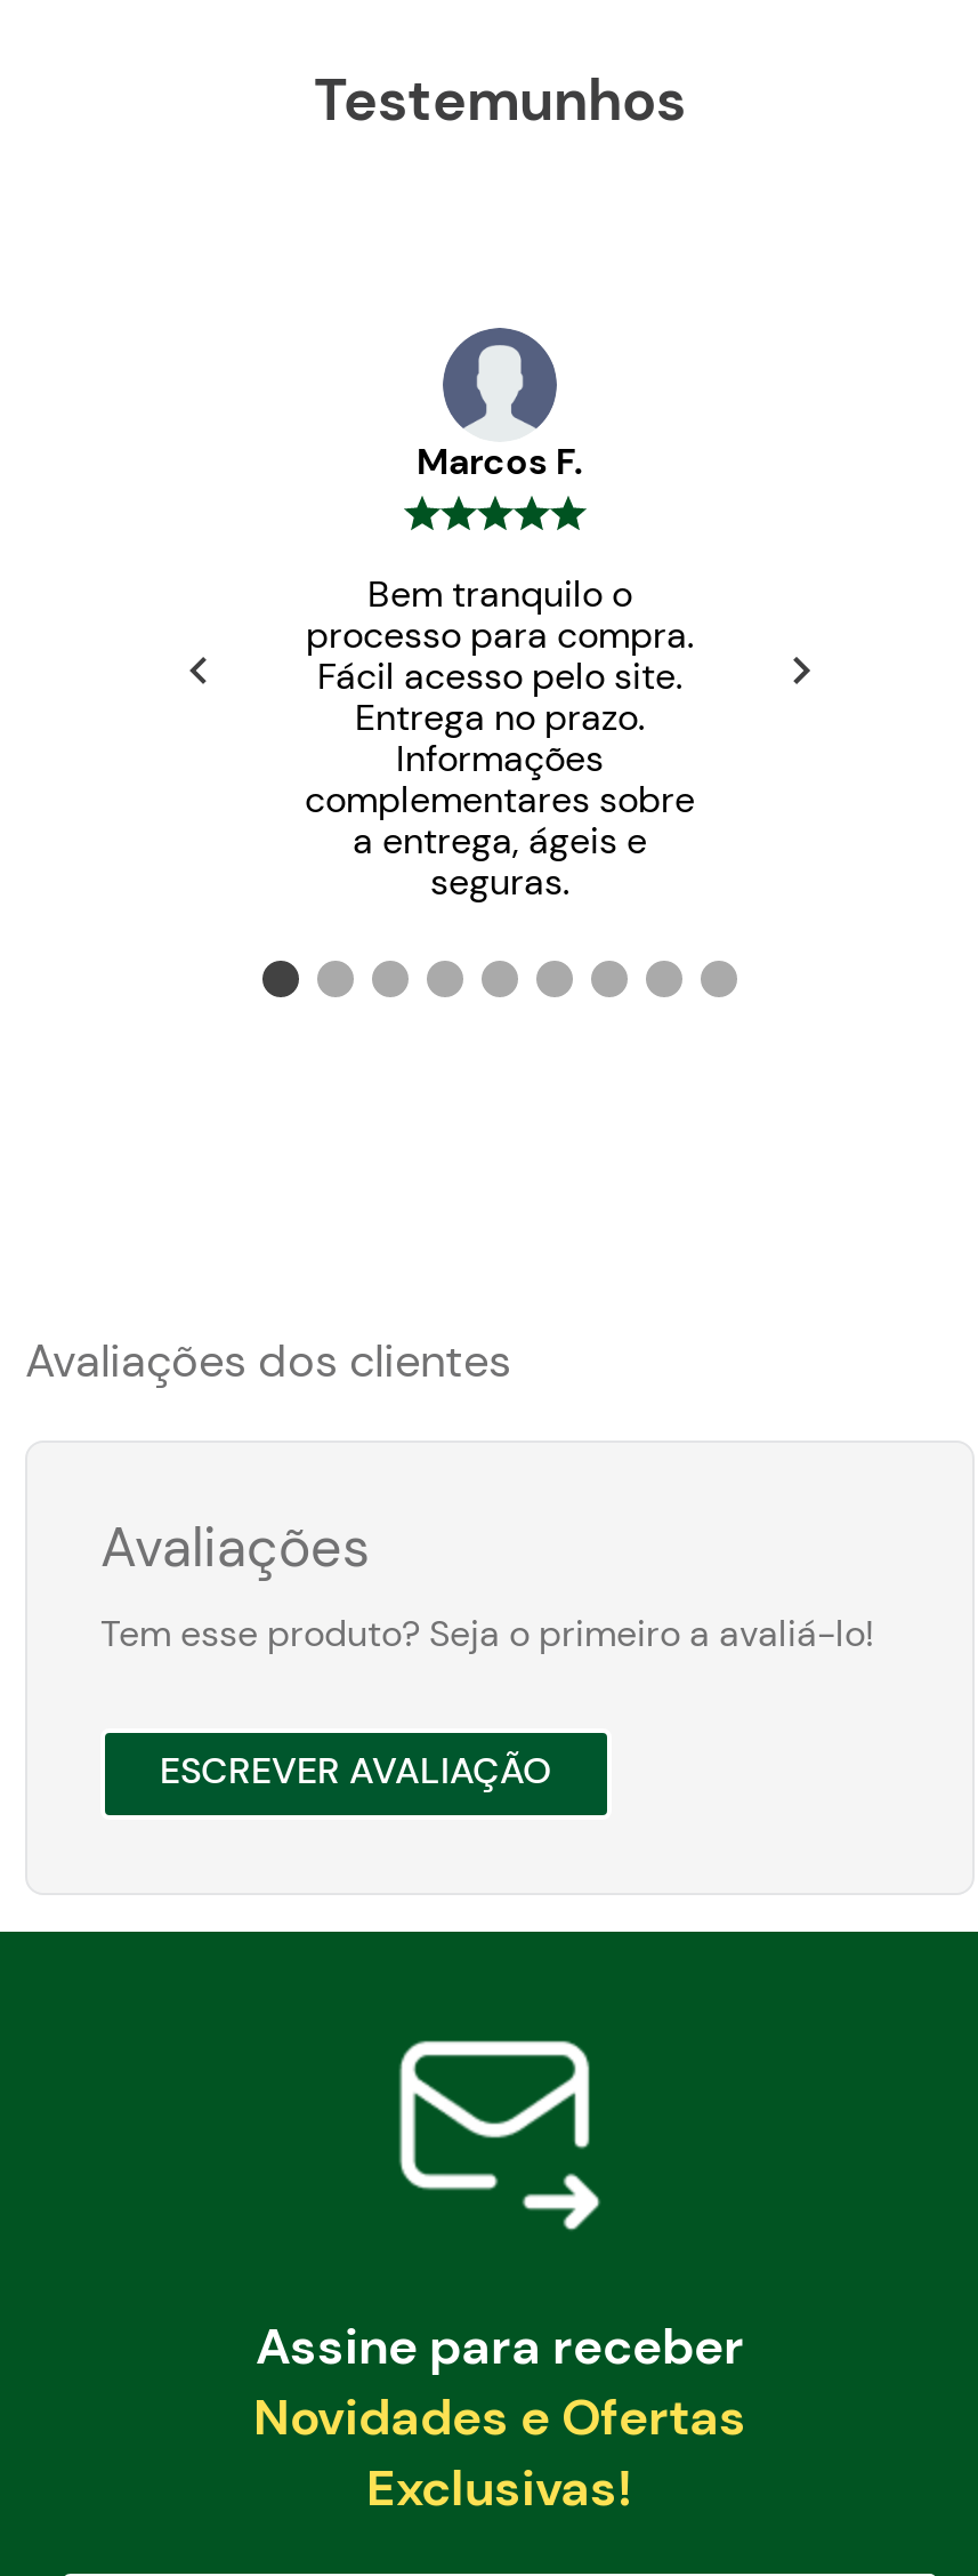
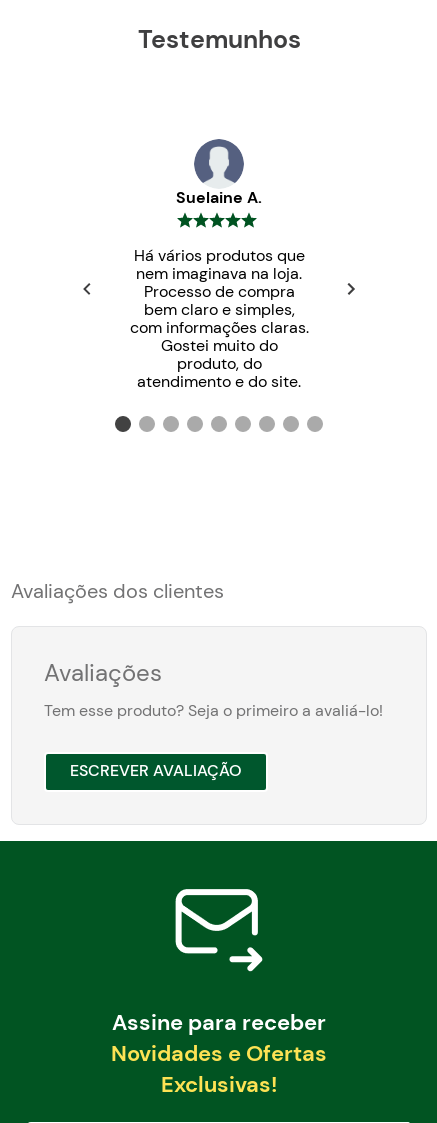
- Marcos F.
+ Suelaine A.

- Bem tranquilo o
- processo para compra.
- Fácil acesso pelo site.
- Entrega no prazo.
- Informações
- complementares sobre
- a entrega, ágeis e
- seguras.
+ Há vários produtos que
+ nem imaginava na loja.
+ Processo de compra
+ bem claro e simples,
+ com informações claras.
+ Gostei muito do
+ produto, do
+ atendimento e do site.
